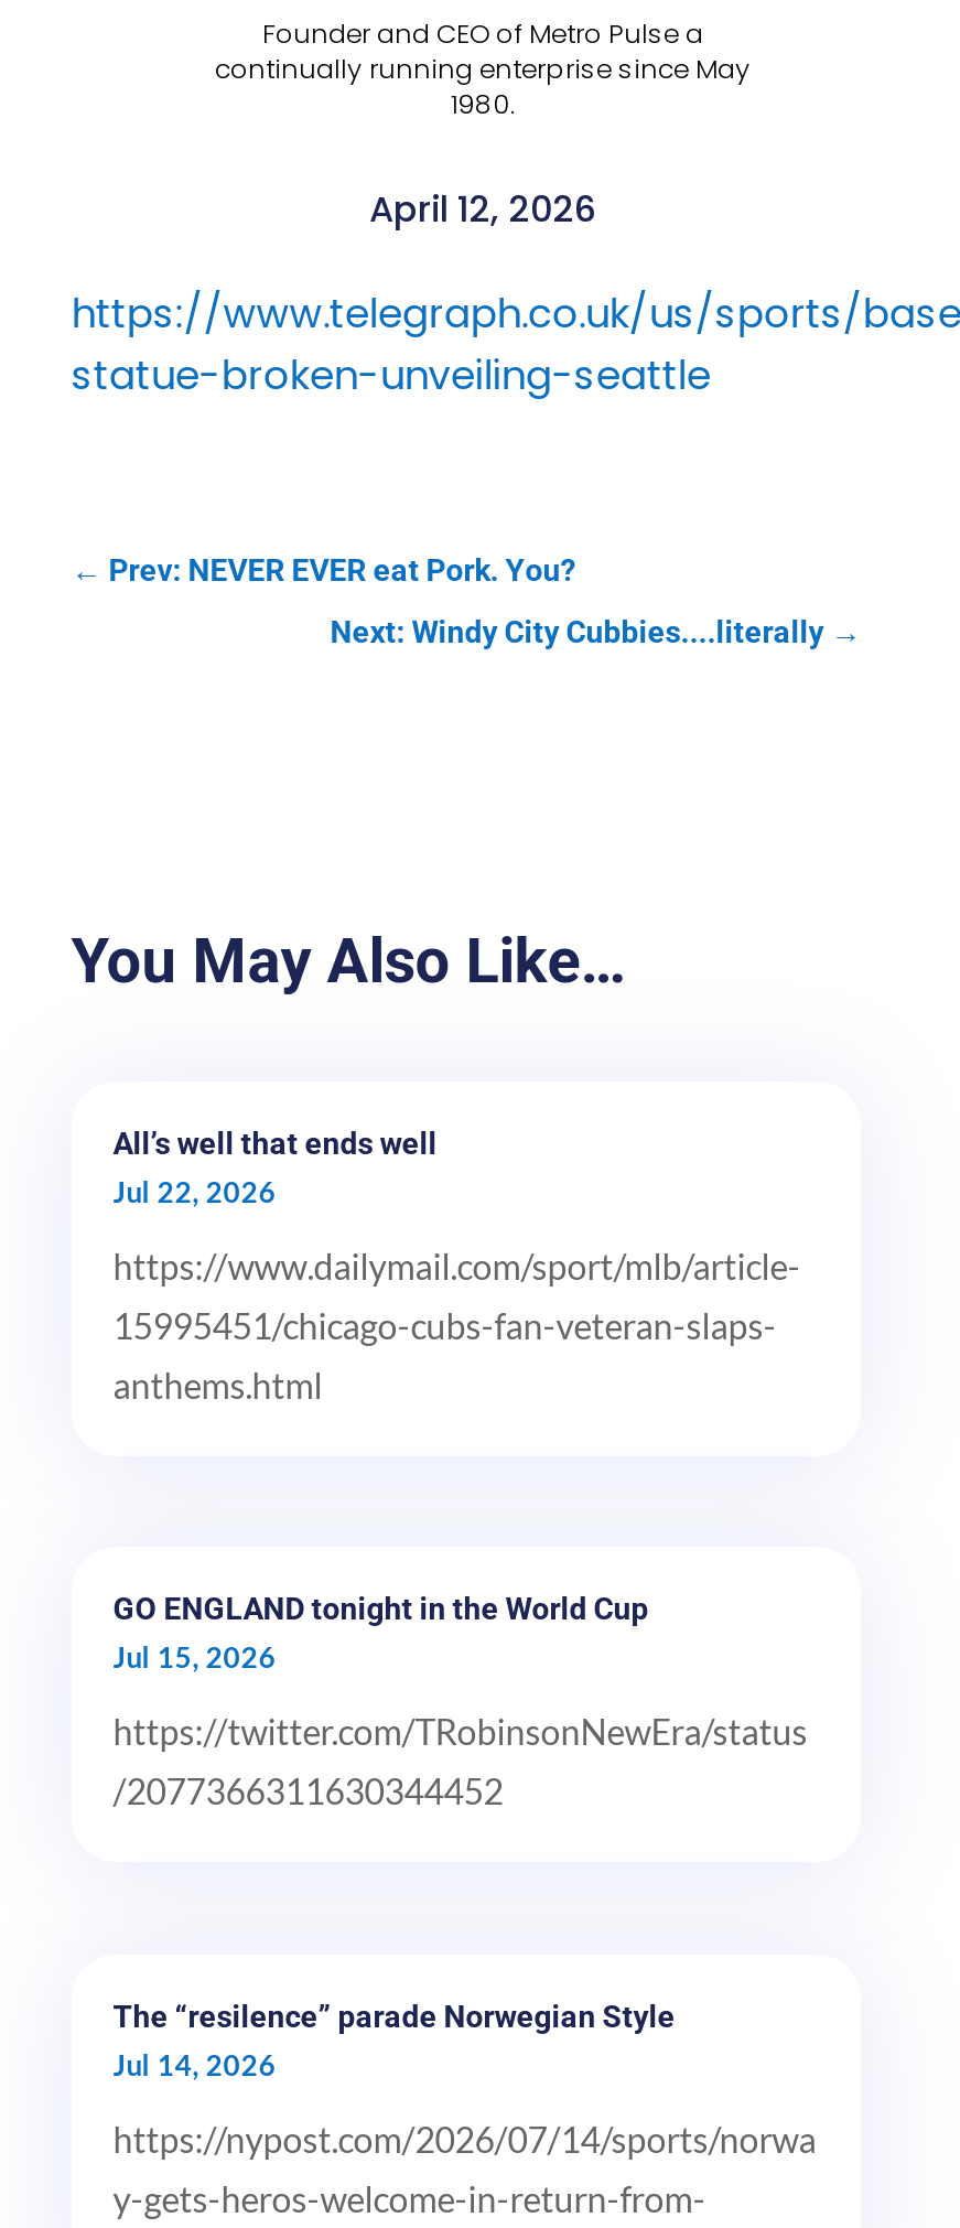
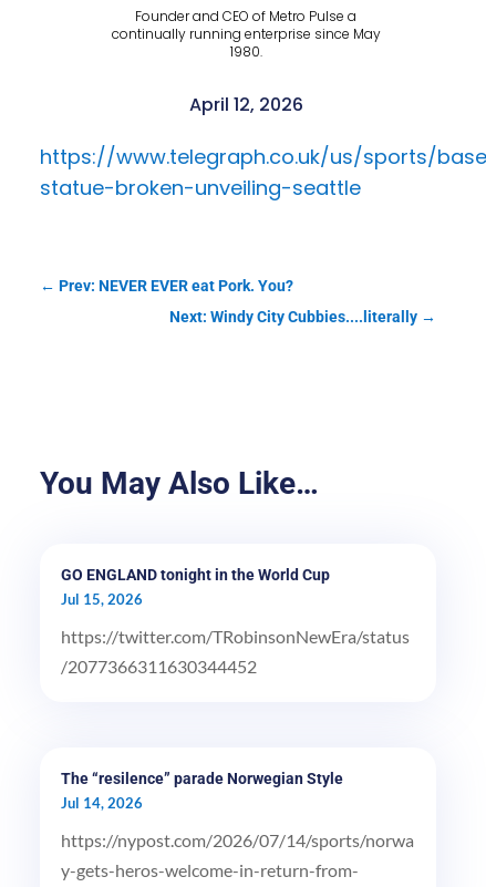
- All’s well that ends well
- Jul 22, 2026
- https://www.dailymail.com/sport/mlb/article-
- 15995451/chicago-cubs-fan-veteran-slaps-
- anthems.html
